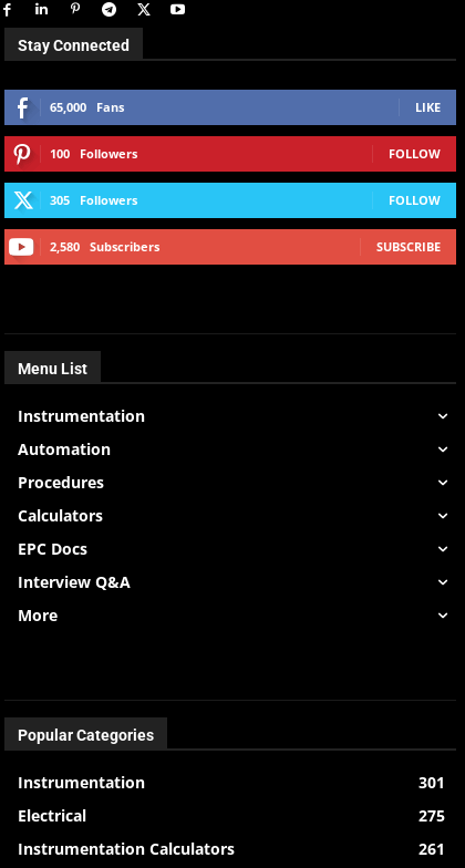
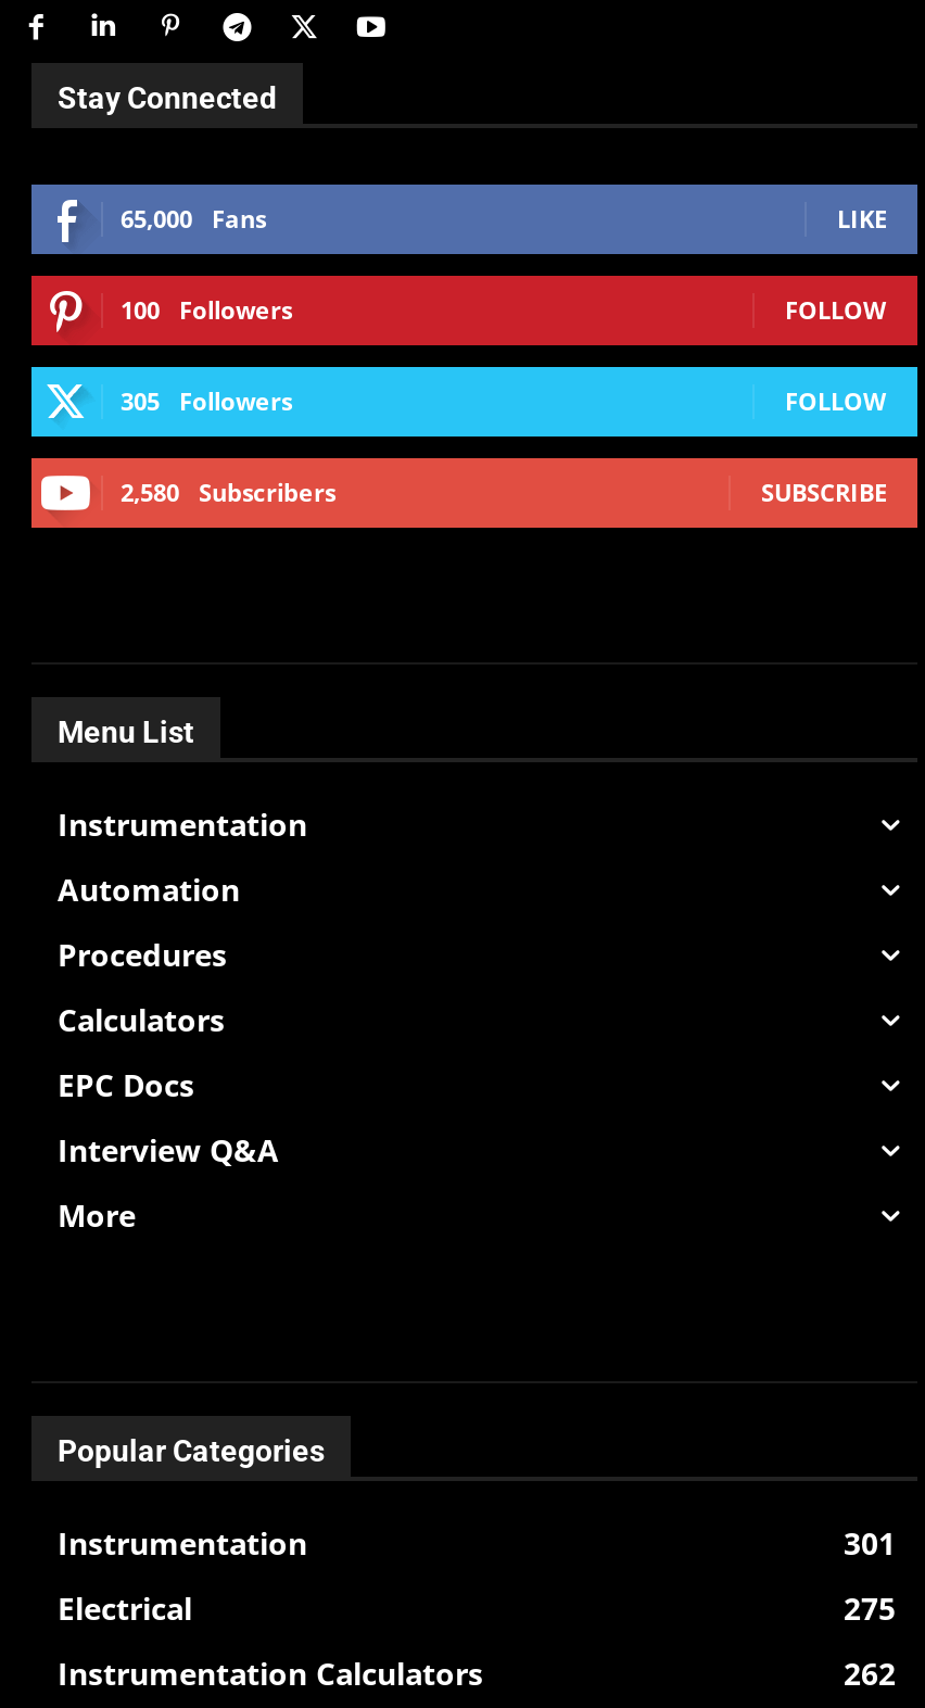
- 261
+ 262
